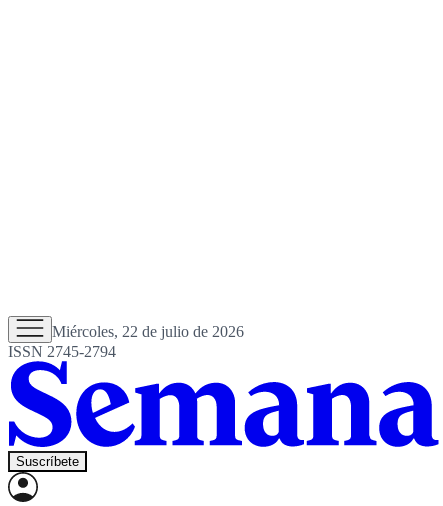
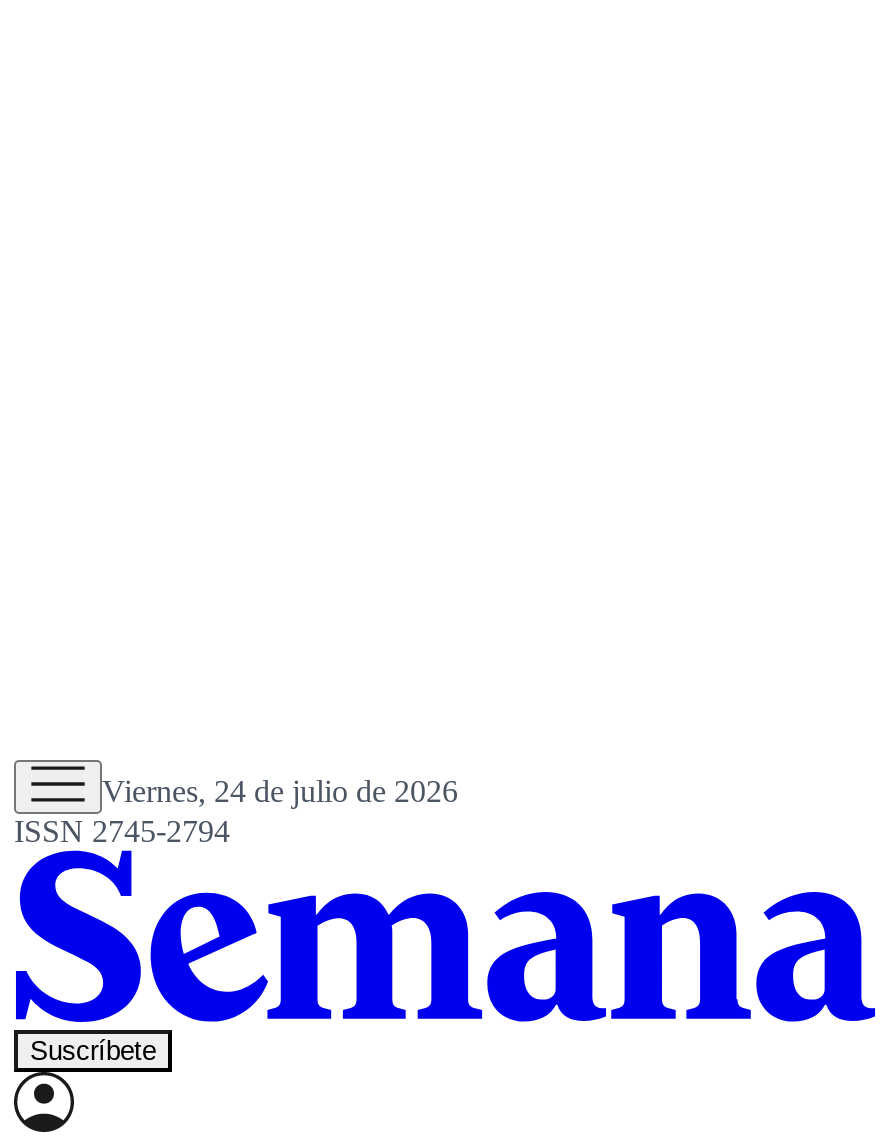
- Miércoles, 22 de julio de 2026
+ Viernes, 24 de julio de 2026
